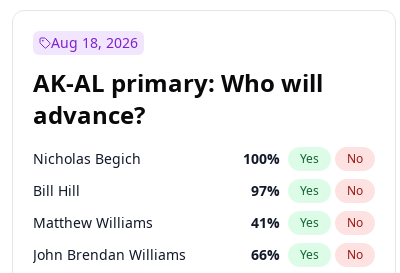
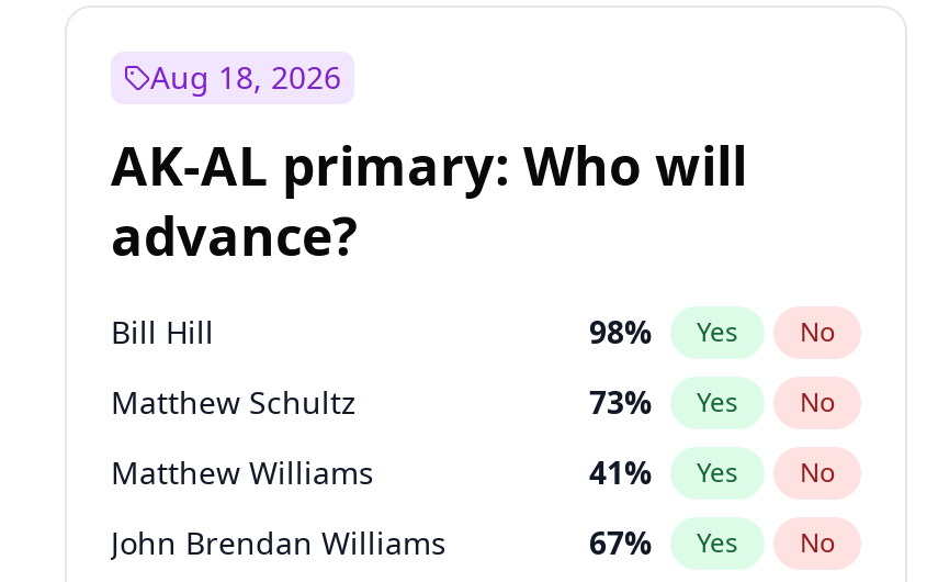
- Nicholas Begich
- 100%
+ Bill Hill
+ 98%

- Bill Hill
- 97%
+ Matthew Schultz
+ 73%

- 66% Yes No
+ 67% Yes No
